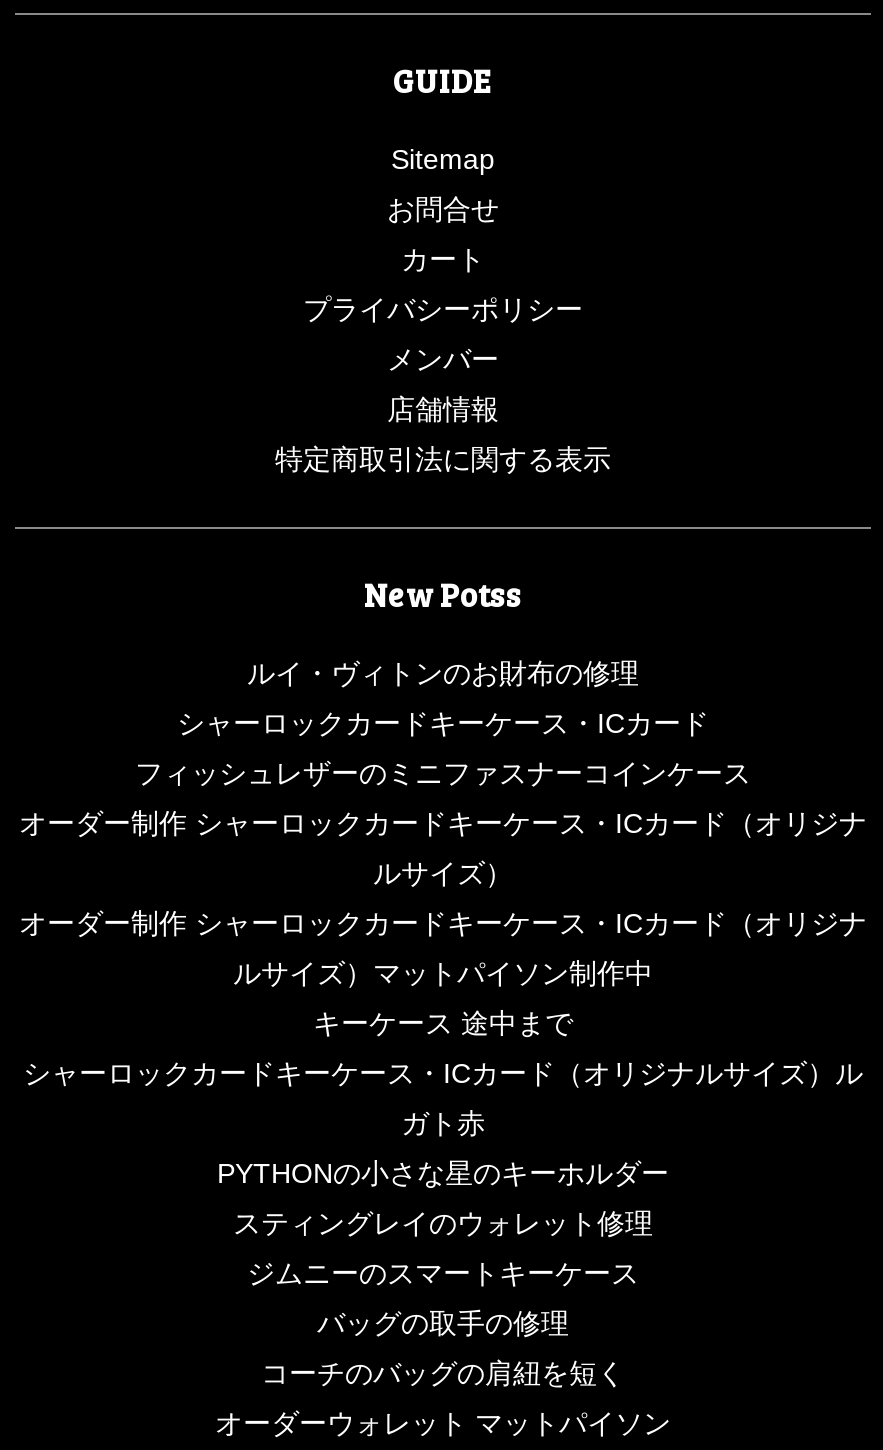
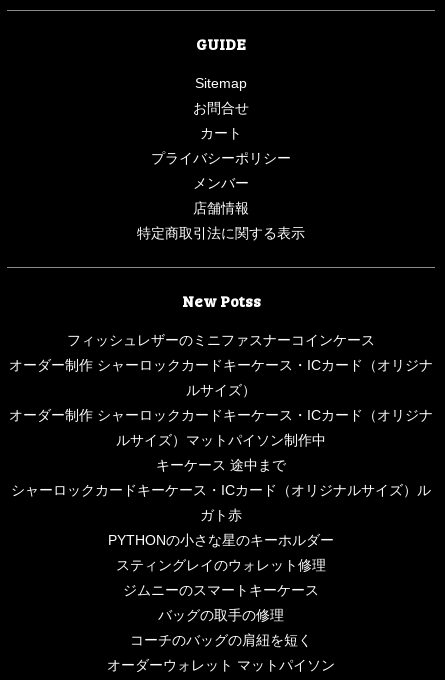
- ルイ・ヴィトンのお財布の修理
- シャーロックカードキーケース・ICカード
